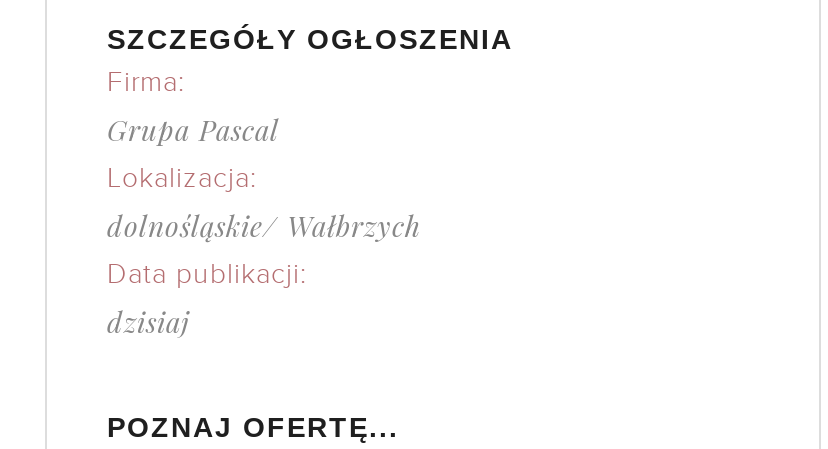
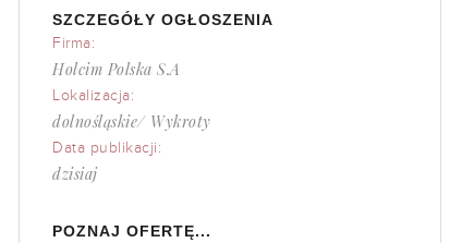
- Grupa Pascal
+ Holcim Polska S.A

- dolnośląskie/ Wałbrzych
+ dolnośląskie/ Wykroty
